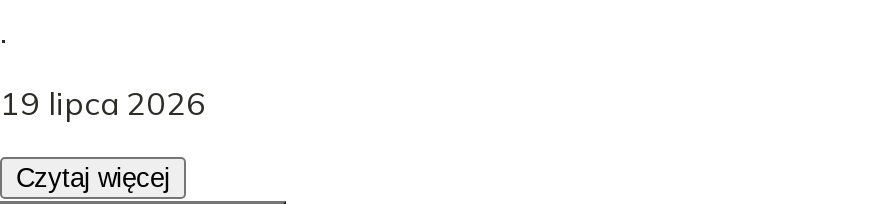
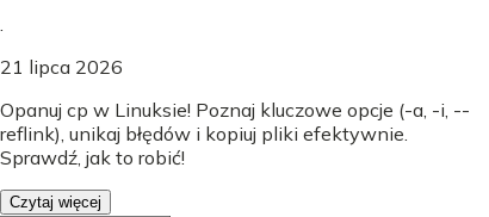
- 19 lipca 2026
+ 21 lipca 2026
+ Opanuj cp w Linuksie! Poznaj kluczowe opcje (-a, -i, --
+ reflink), unikaj błędów i kopiuj pliki efektywnie.
+ Sprawdź, jak to robić!
